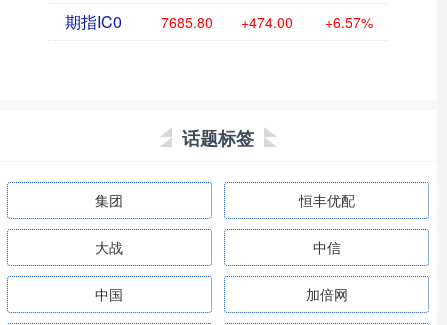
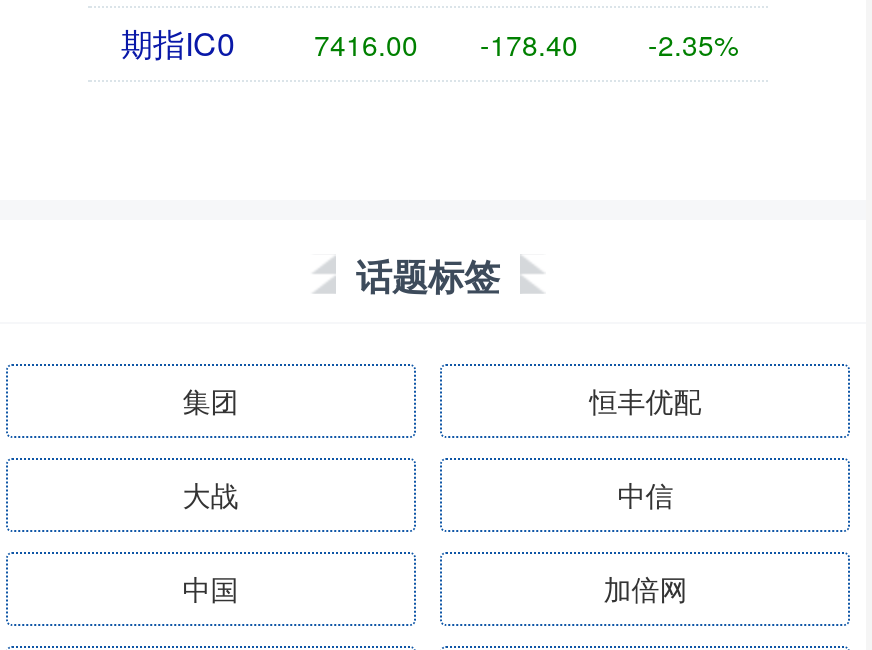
- 7685.80
+ 7416.00

- +474.00
+ -178.40

- +6.57%
+ -2.35%
